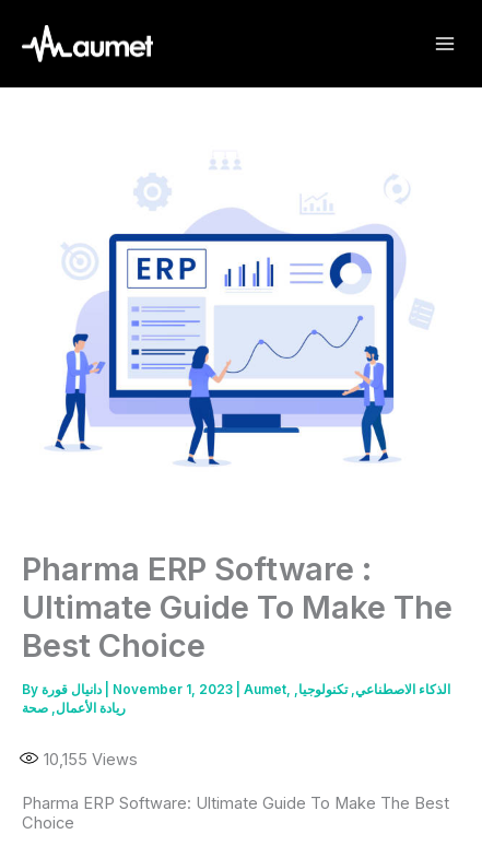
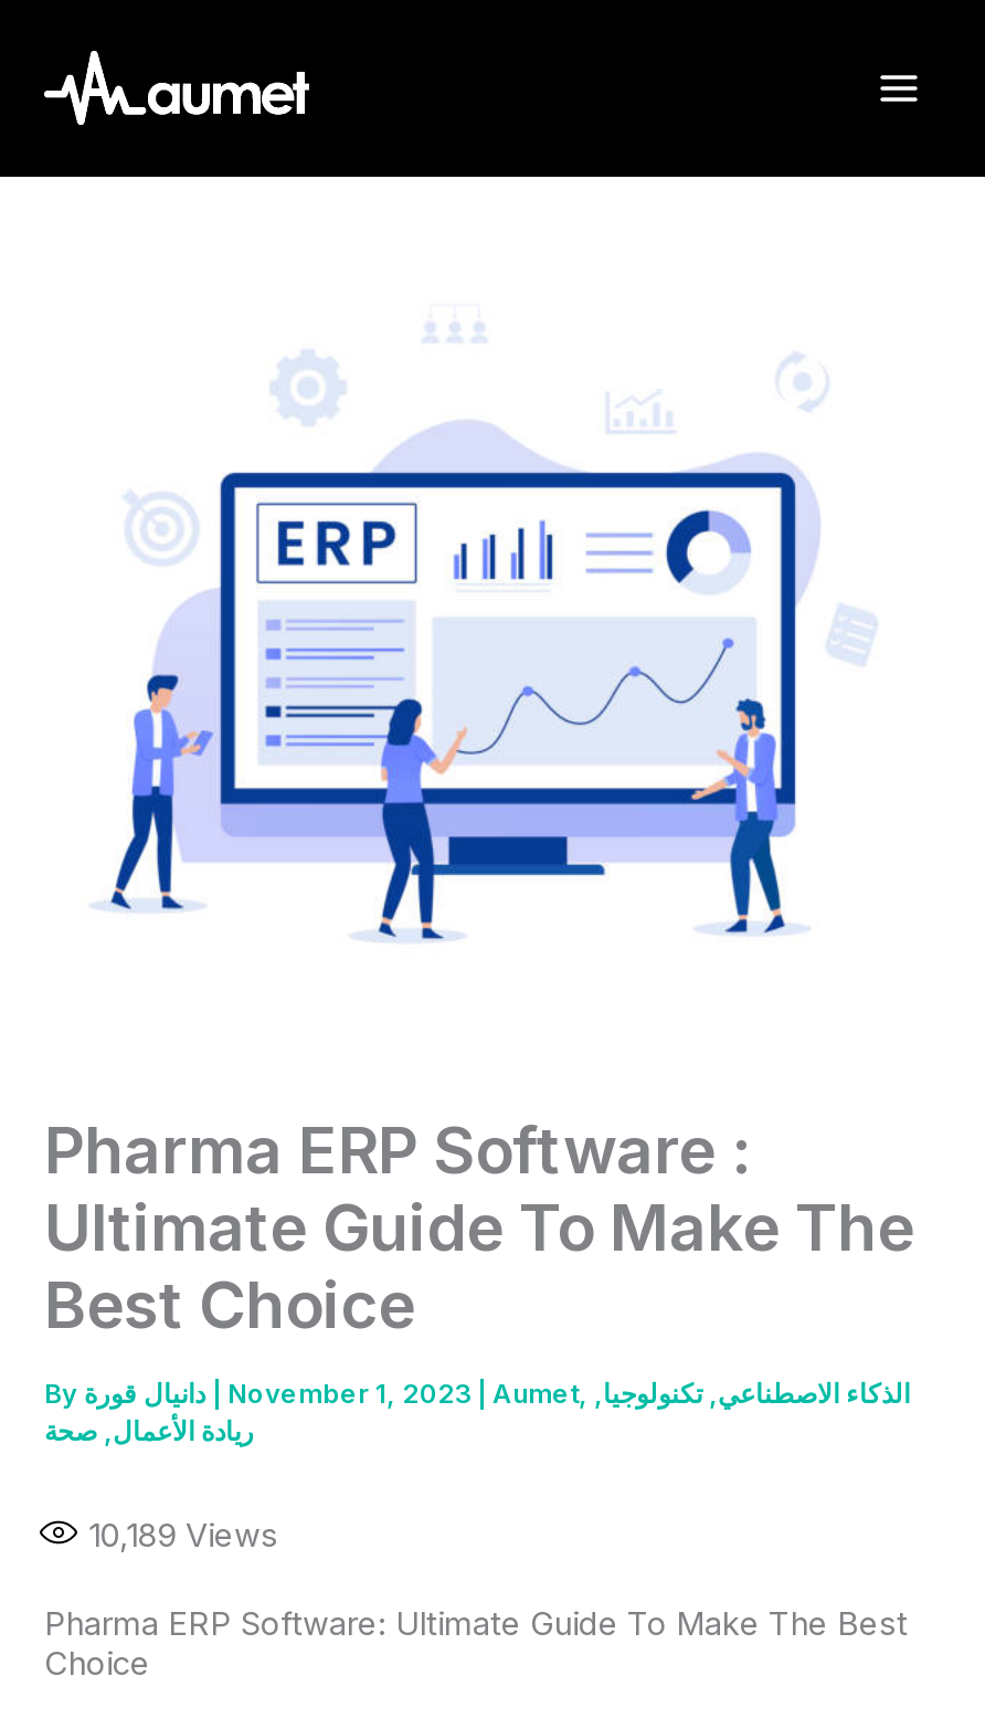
- 10,155 Views
+ 10,189 Views
